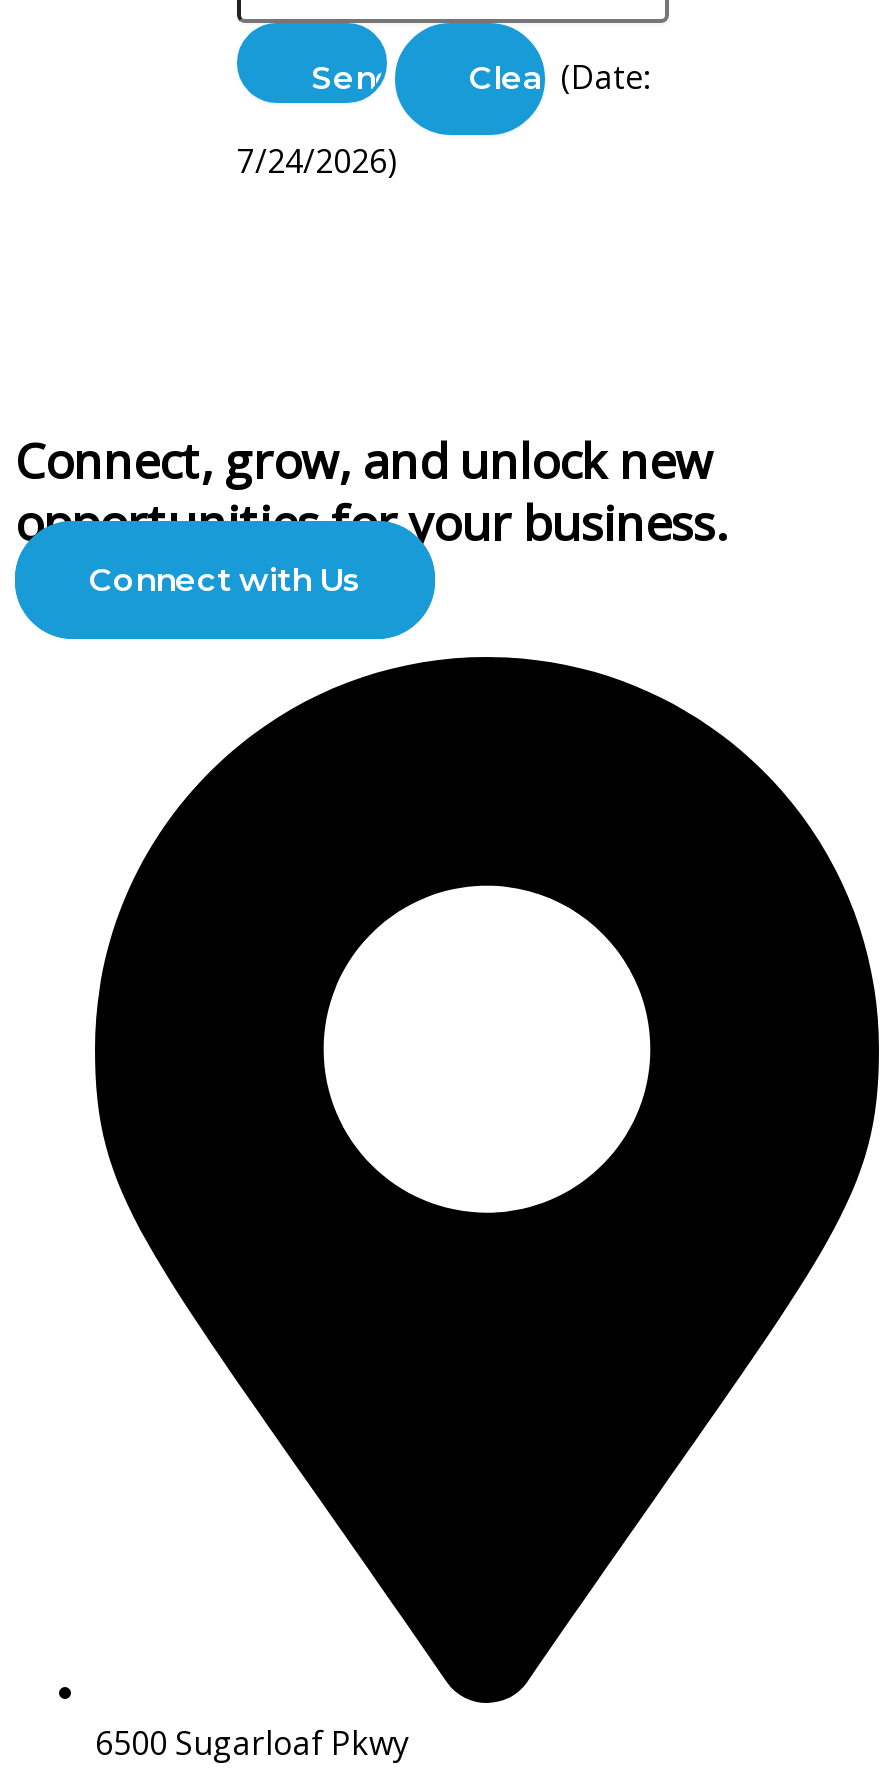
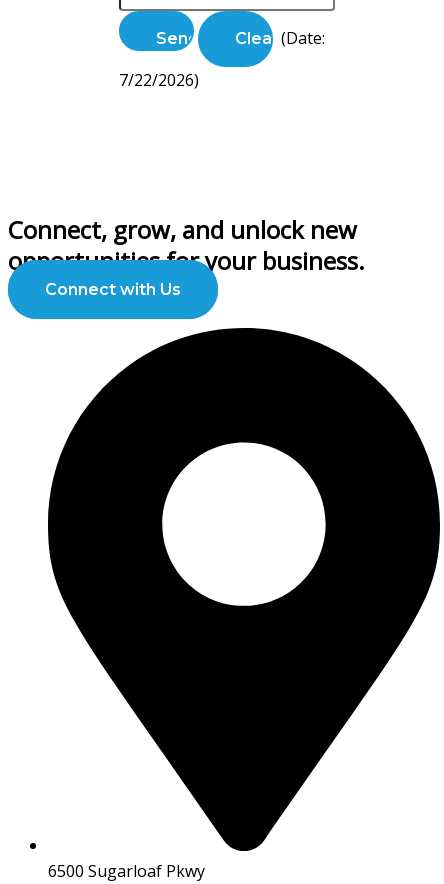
- 7/24/2026)
+ 7/22/2026)
